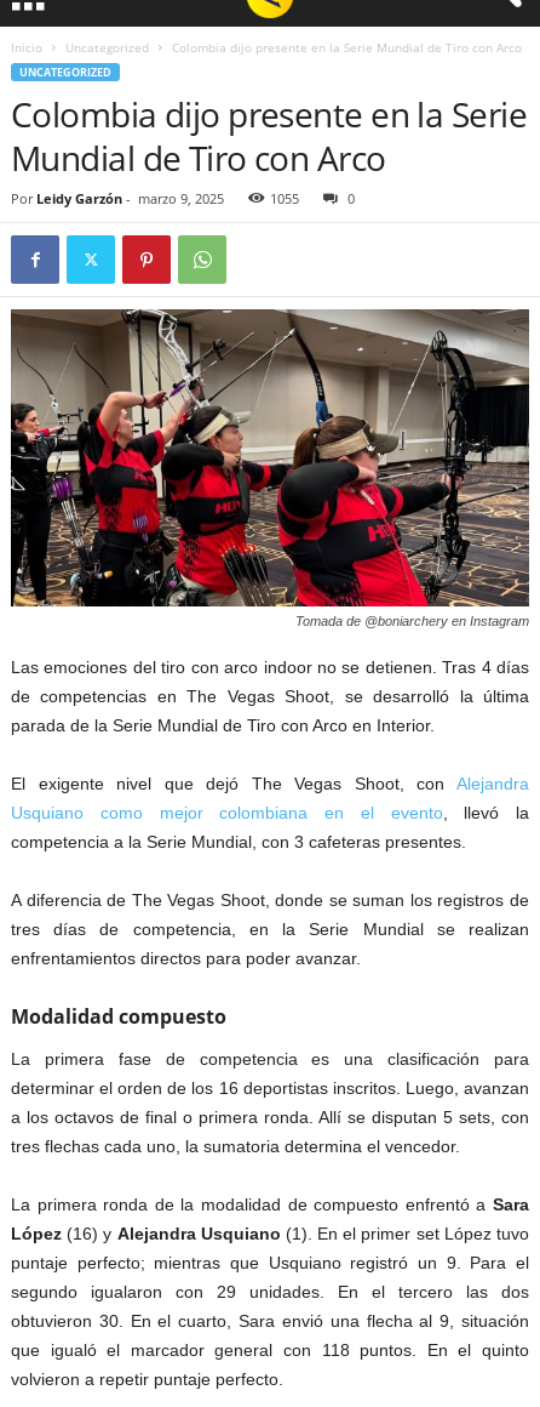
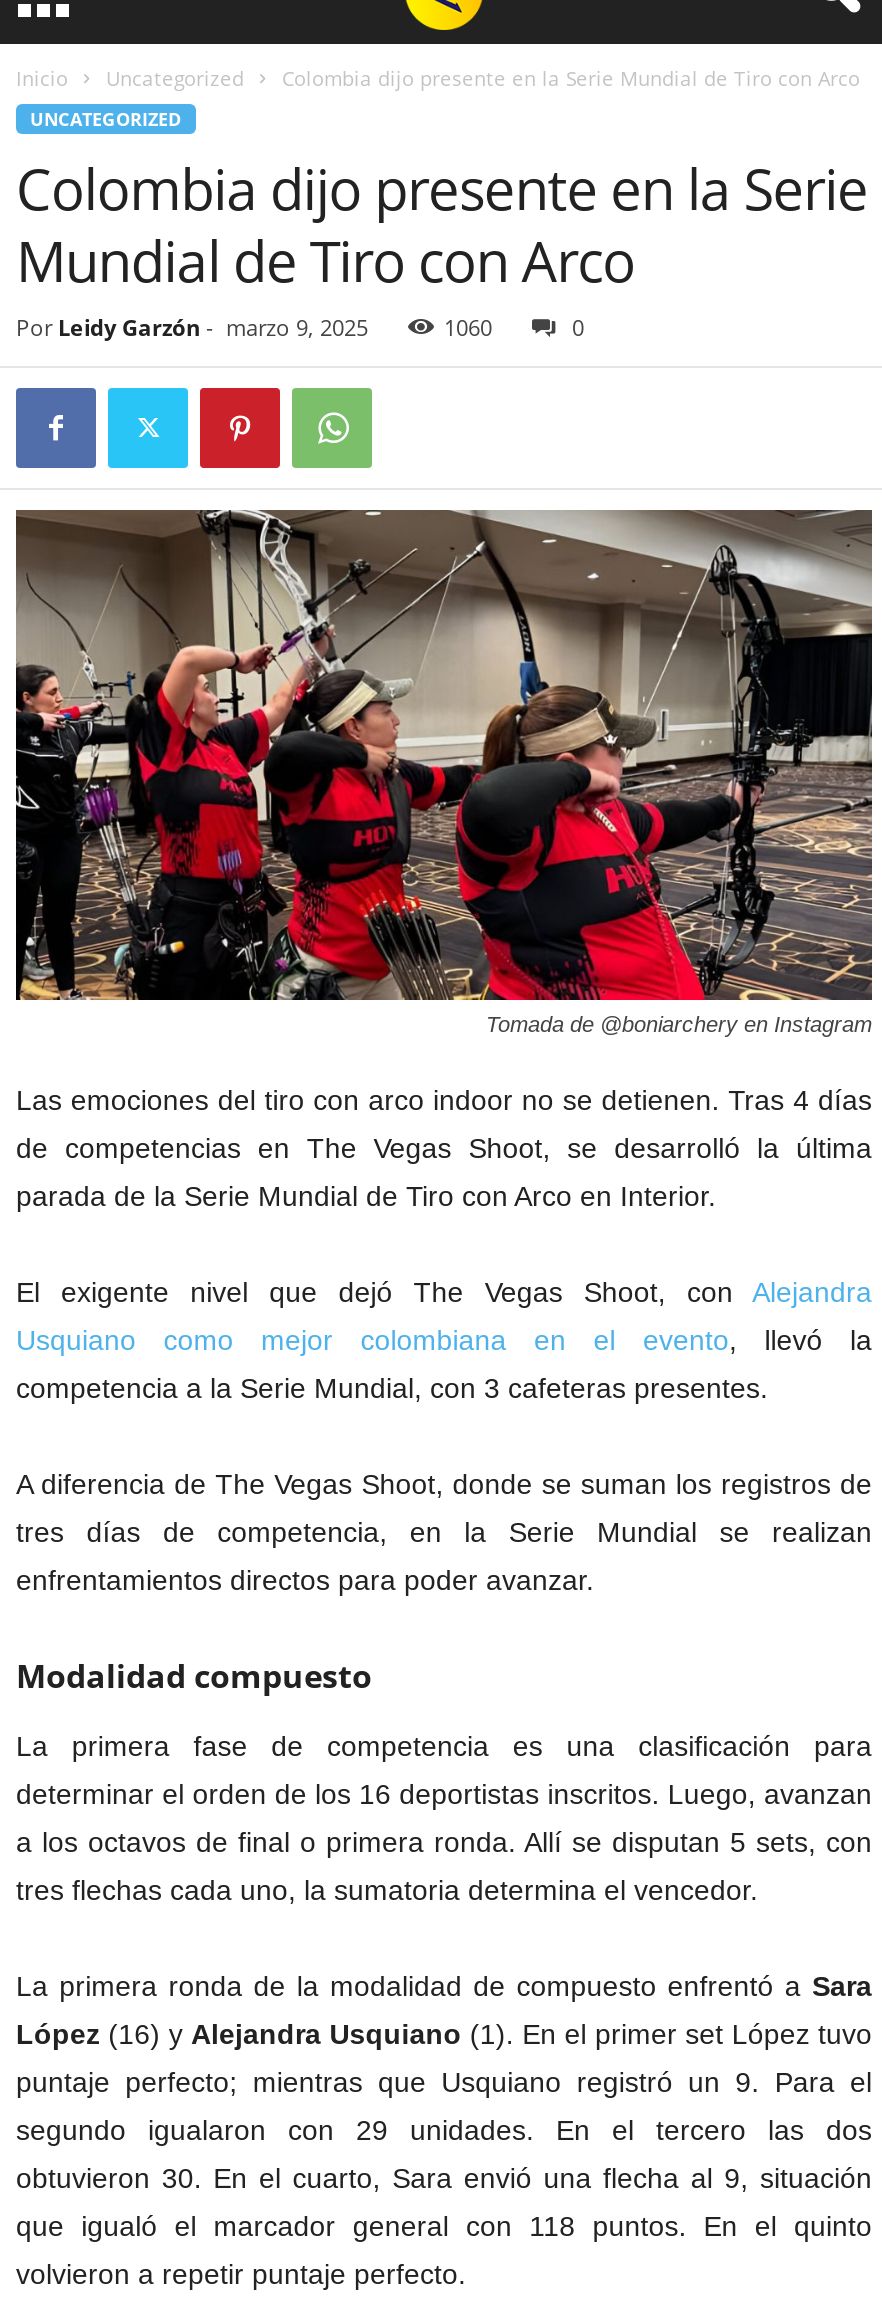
- 1055
+ 1060
